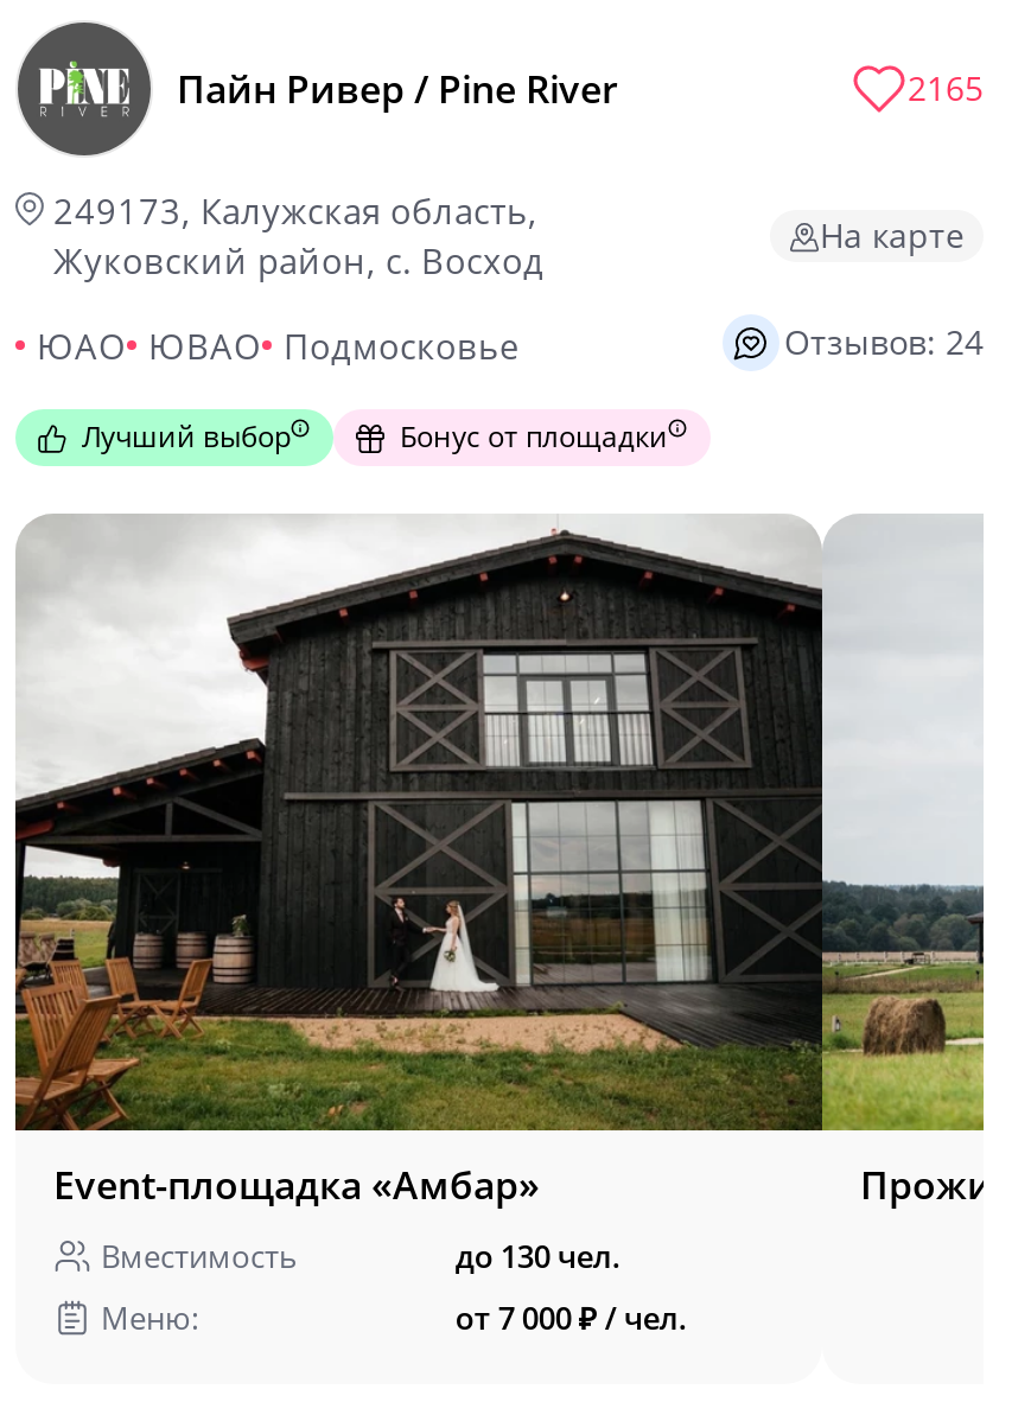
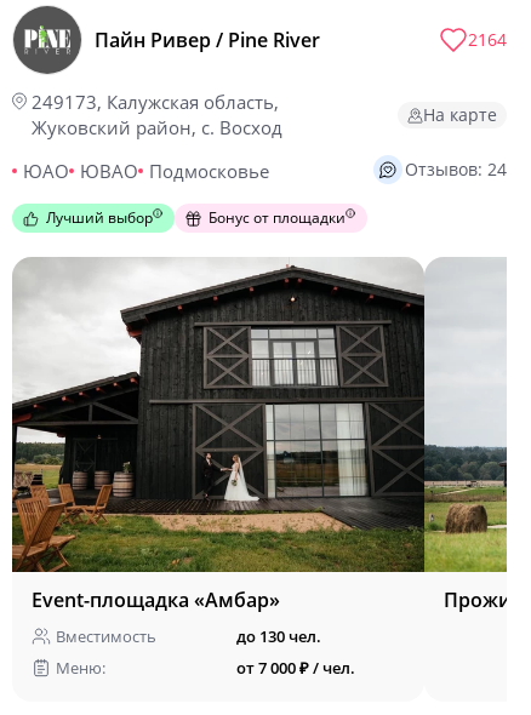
- 2165
+ 2164
